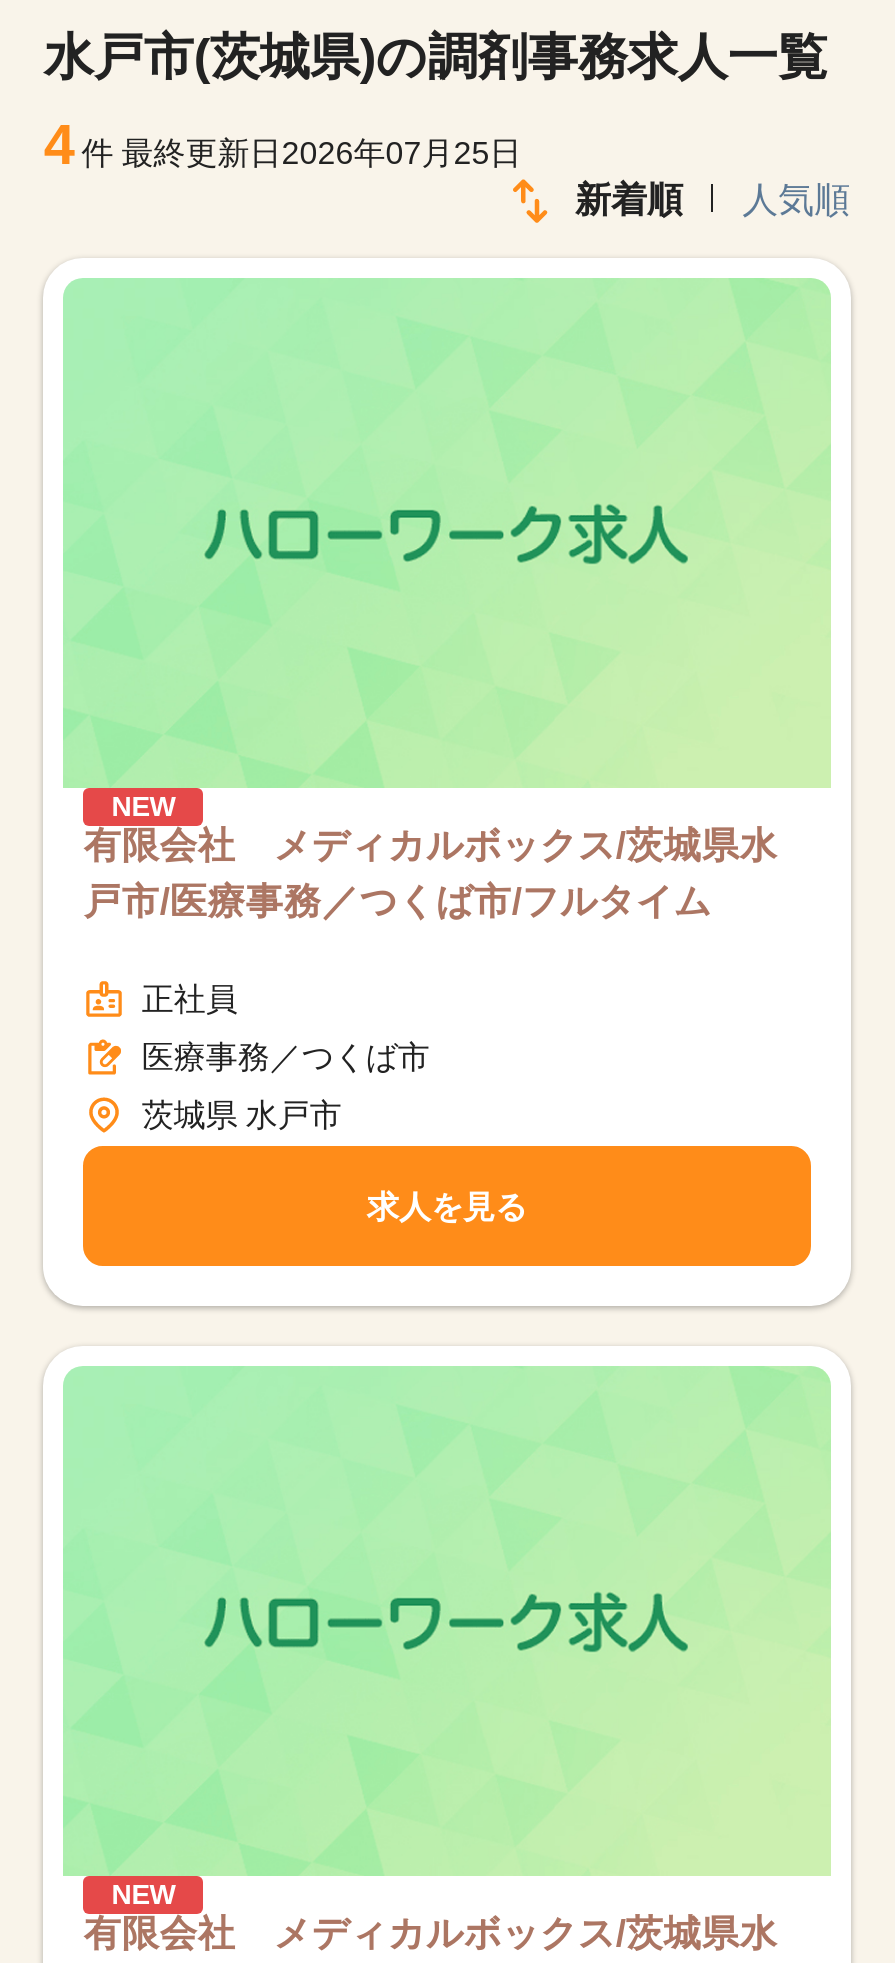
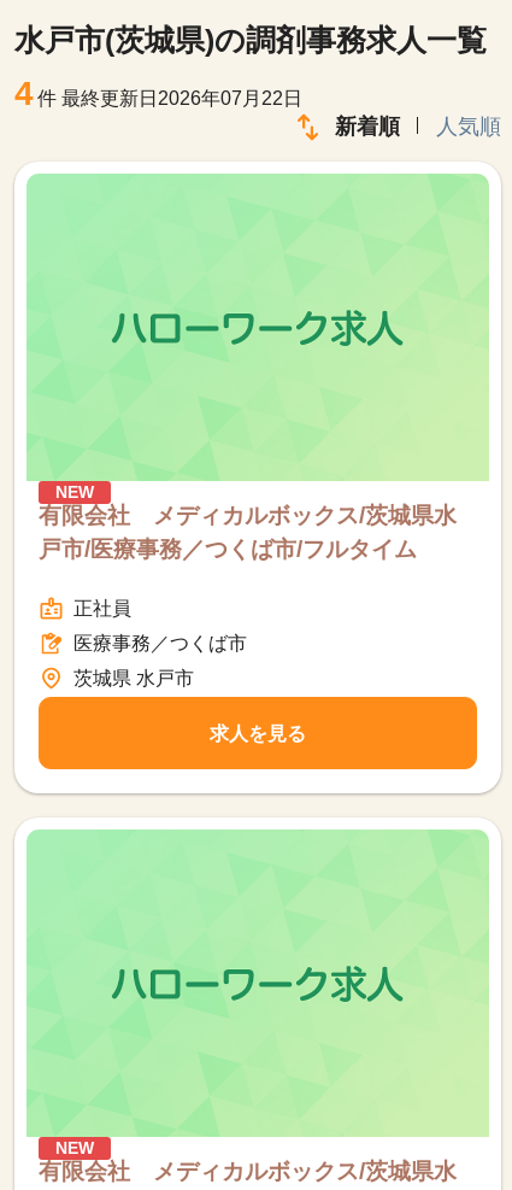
- 4 件最終更新日2026年07月25日
+ 4 件最終更新日2026年07月22日
